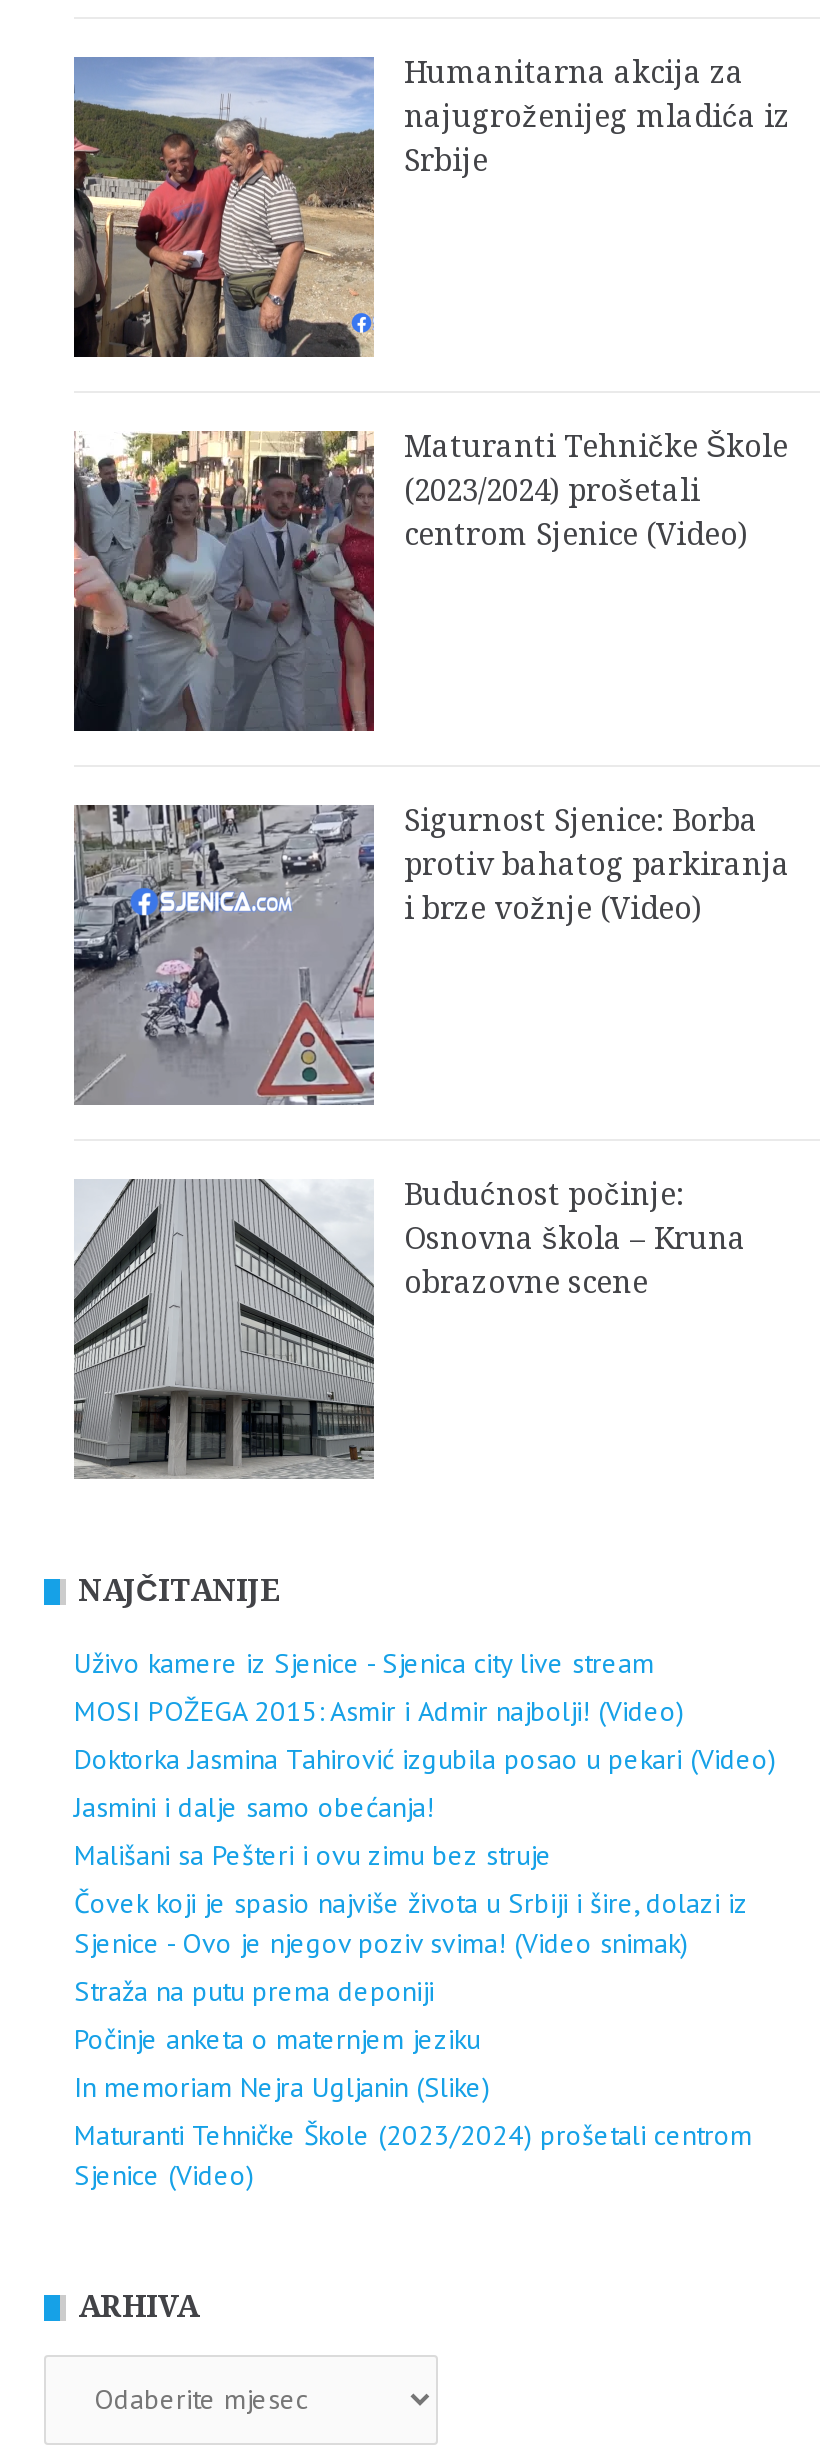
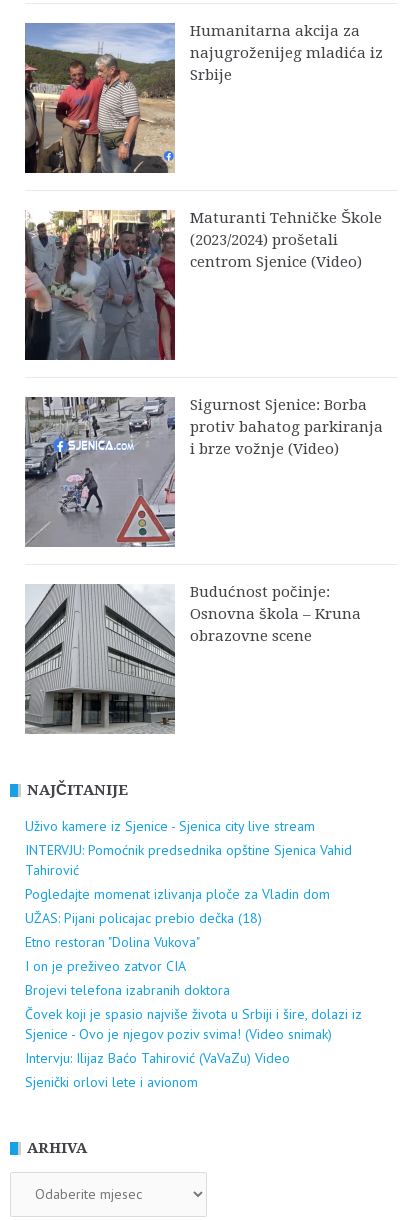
- MOSI POŽEGA 2015: Asmir i Admir najbolji! (Video)
- Doktorka Jasmina Tahirović izgubila posao u pekari (Video)
- Jasmini i dalje samo obećanja!
- Mališani sa Pešteri i ovu zimu bez struje
+ INTERVJU: Pomoćnik predsednika opštine Sjenica Vahid
+ Tahirović
+ Pogledajte momenat izlivanja ploče za Vladin dom
+ UŽAS: Pijani policajac prebio dečka (18)
+ Etno restoran "Dolina Vukova"
+ I on je preživeo zatvor CIA
+ Brojevi telefona izabranih doktora

moved down: Čovek koji je spasio najviše života u Srbiji i šire, dolazi iz | Sjenice - Ovo je njegov poziv svima! (Video snimak)

- Straža na putu prema deponiji
- Počinje anketa o maternjem jeziku
- In memoriam Nejra Ugljanin (Slike)
- Maturanti Tehničke Škole (2023/2024) prošetali centrom
- Sjenice (Video)
+ Intervju: Ilijaz Baćo Tahirović (VaVaZu) Video
+ Sjenički orlovi lete i avionom
